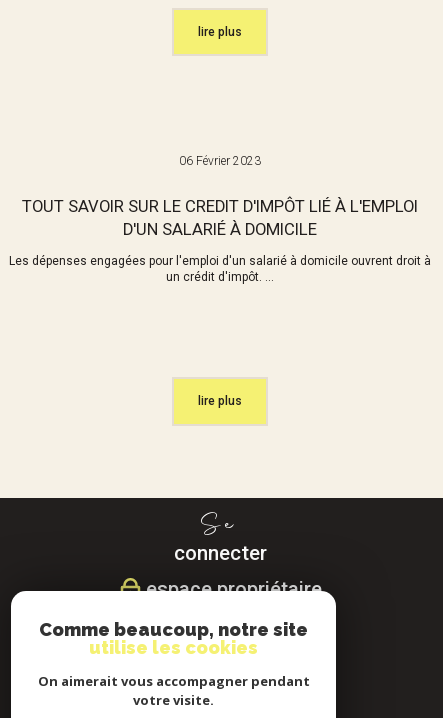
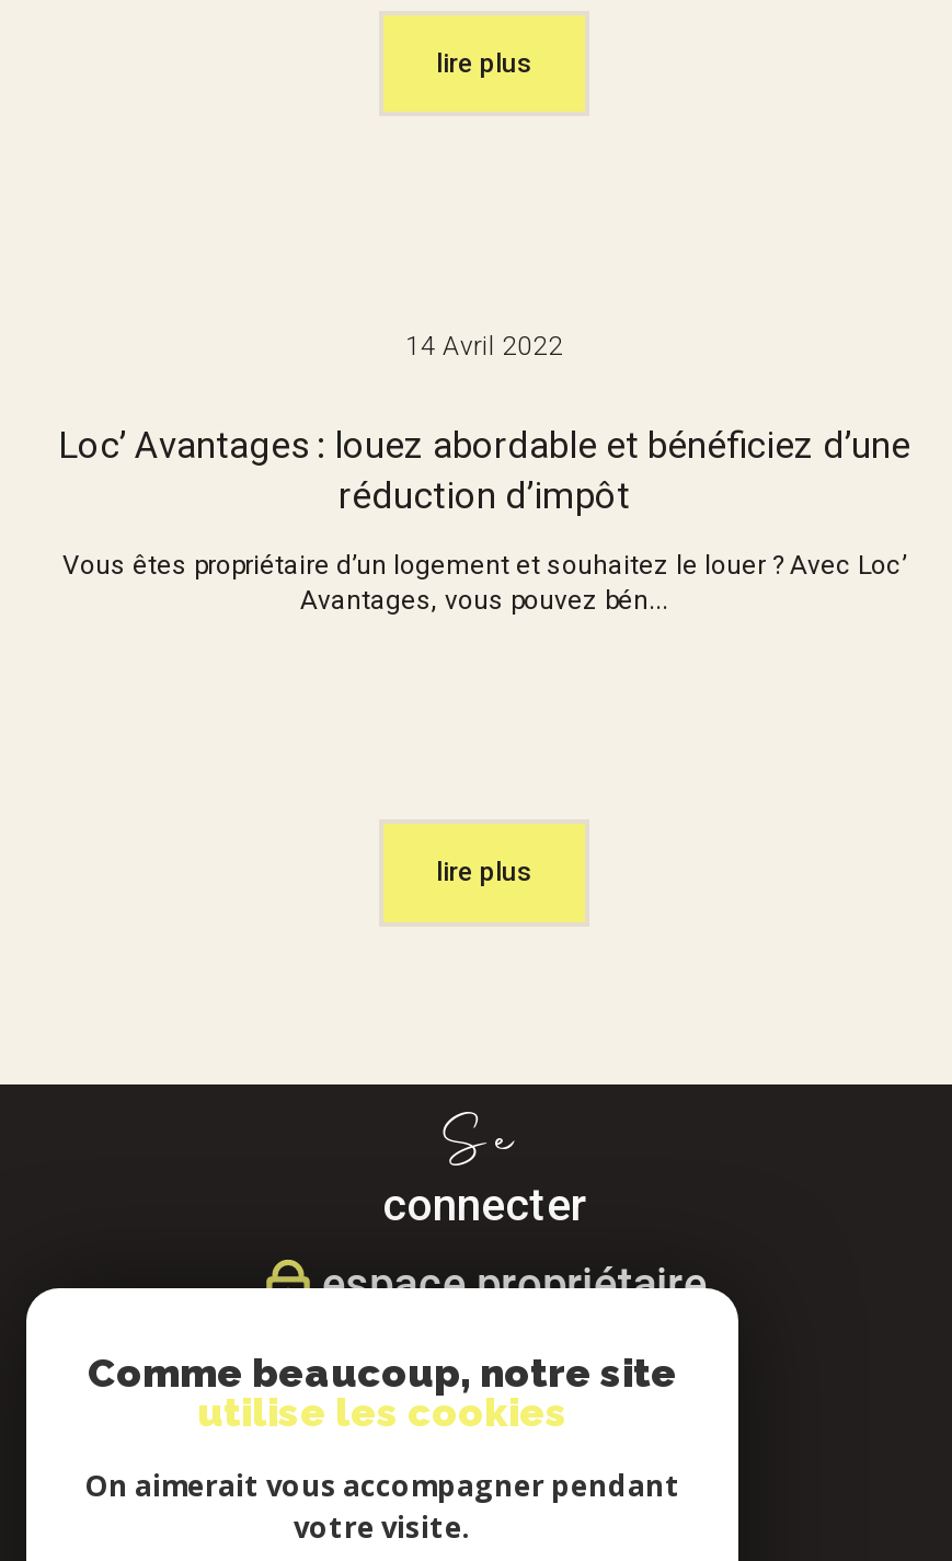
- 06 Février 2023
+ 14 Avril 2022

- TOUT SAVOIR SUR LE CREDIT D'IMPÔT LIÉ À L'EMPLOI
- D'UN SALARIÉ À DOMICILE
+ Loc’ Avantages : louez abordable et bénéficiez d’une
+ réduction d’impôt

- Les dépenses engagées pour l'emploi d'un salarié à domicile ouvrent droit à
- un crédit d'impôt. ...
+ Vous êtes propriétaire d’un logement et souhaitez le louer ? Avec Loc’
+ Avantages, vous pouvez bén...
